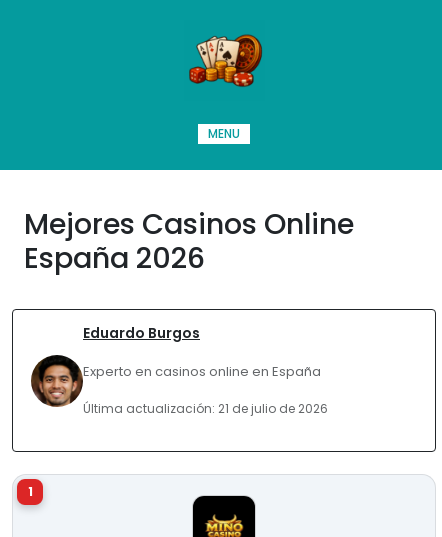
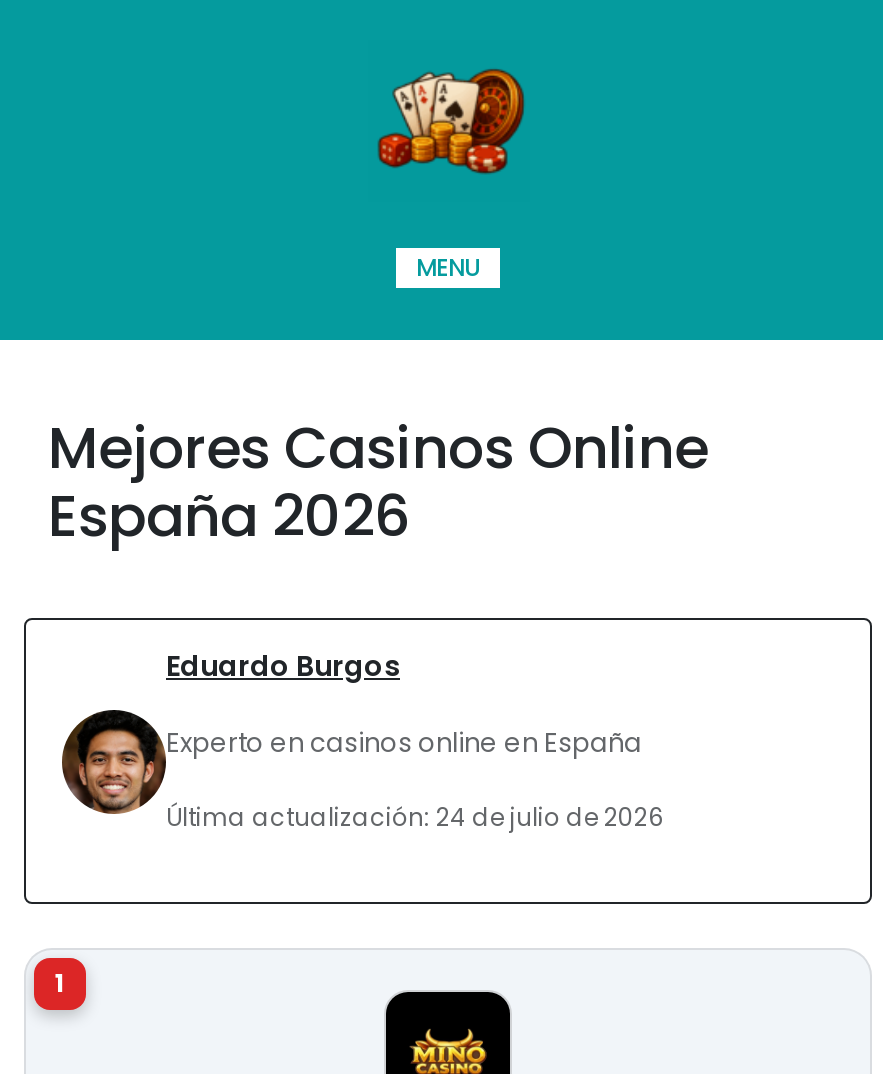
- Última actualización: 21 de julio de 2026
+ Última actualización: 24 de julio de 2026
